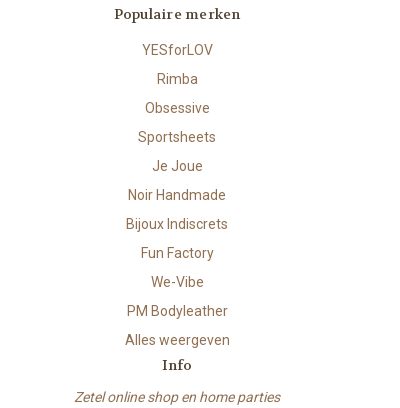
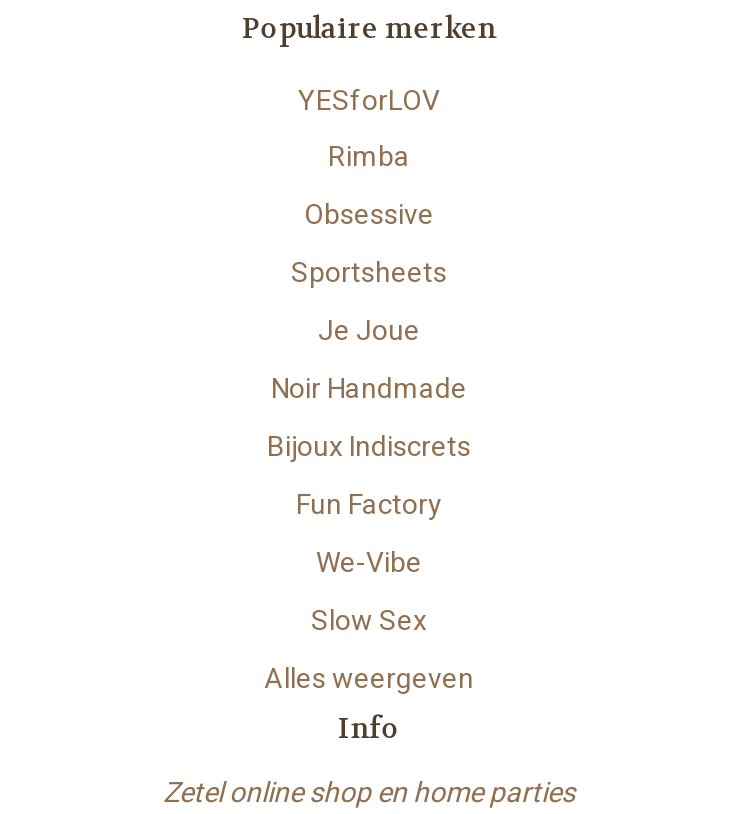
- PM Bodyleather
+ Slow Sex
